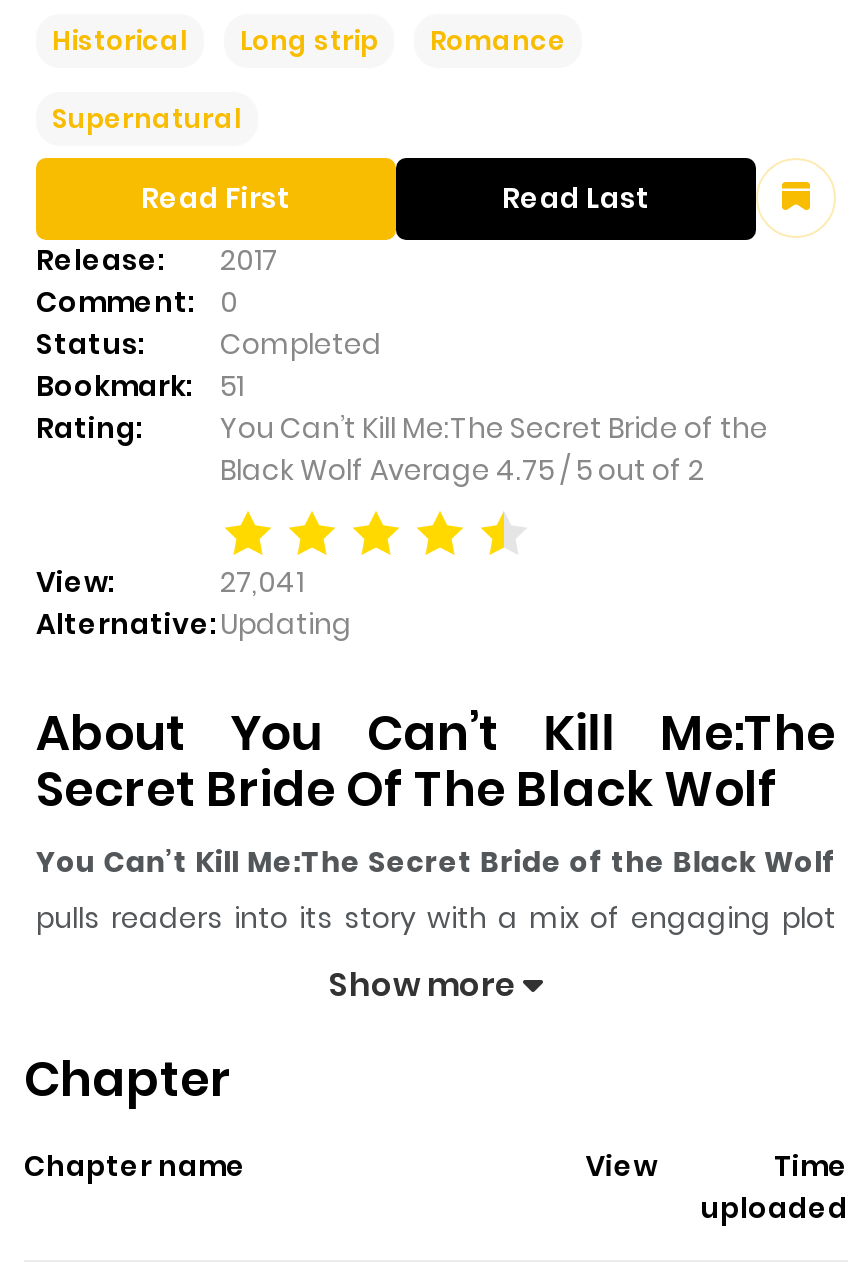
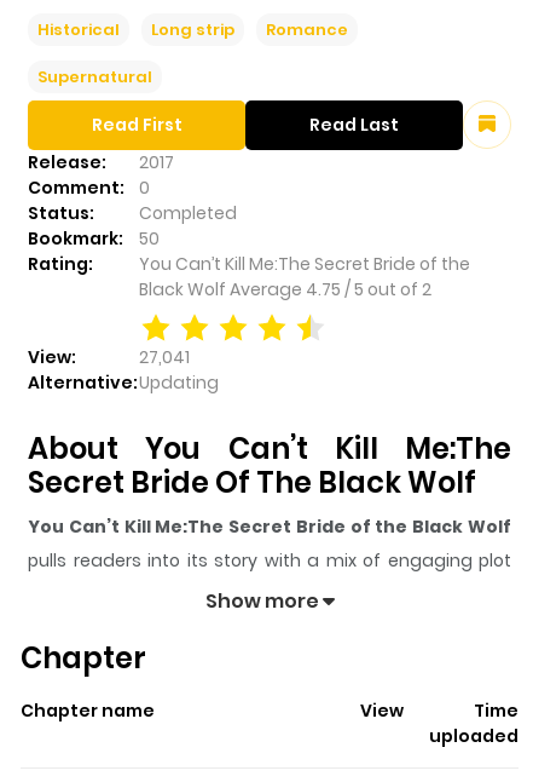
- Bookmark: 51
+ Bookmark: 50
